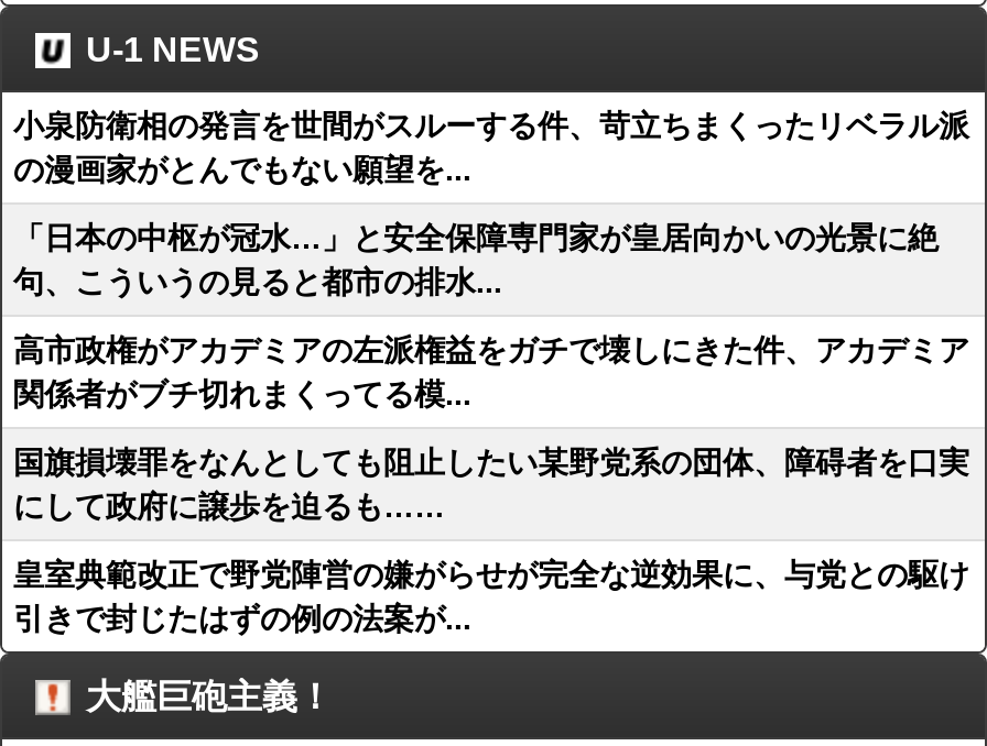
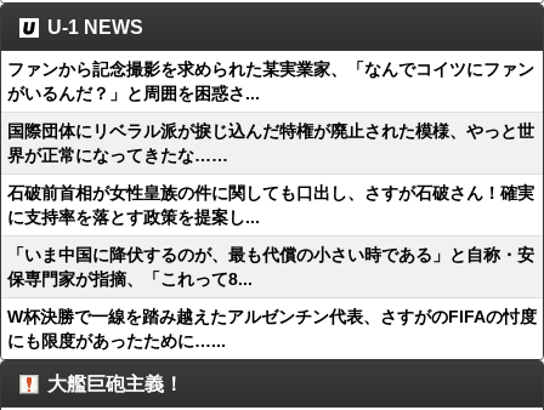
- 小泉防衛相の発言を世間がスルーする件、苛立ちまくったリベラル派
- の漫画家がとんでもない願望を...
+ ファンから記念撮影を求められた某実業家、「なんでコイツにファン
+ がいるんだ？」と周囲を困惑さ...

- 「日本の中枢が冠水…」と安全保障専門家が皇居向かいの光景に絶
- 句、こういうの見ると都市の排水...
+ 国際団体にリベラル派が捩じ込んだ特権が廃止された模様、やっと世
+ 界が正常になってきたな……

- 高市政権がアカデミアの左派権益をガチで壊しにきた件、アカデミア
- 関係者がブチ切れまくってる模...
+ 石破前首相が女性皇族の件に関しても口出し、さすが石破さん！確実
+ に支持率を落とす政策を提案し...

- 国旗損壊罪をなんとしても阻止したい某野党系の団体、障碍者を口実
- にして政府に譲歩を迫るも……
+ 「いま中国に降伏するのが、最も代償の小さい時である」と自称・安
+ 保専門家が指摘、「これって8...

- 皇室典範改正で野党陣営の嫌がらせが完全な逆効果に、与党との駆け
- 引きで封じたはずの例の法案が...
+ W杯決勝で一線を踏み越えたアルゼンチン代表、さすがのFIFAの忖度
+ にも限度があったために…...
